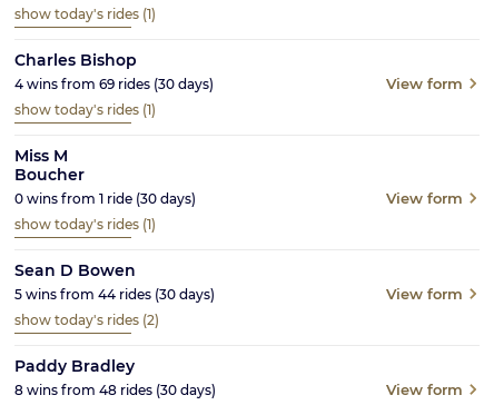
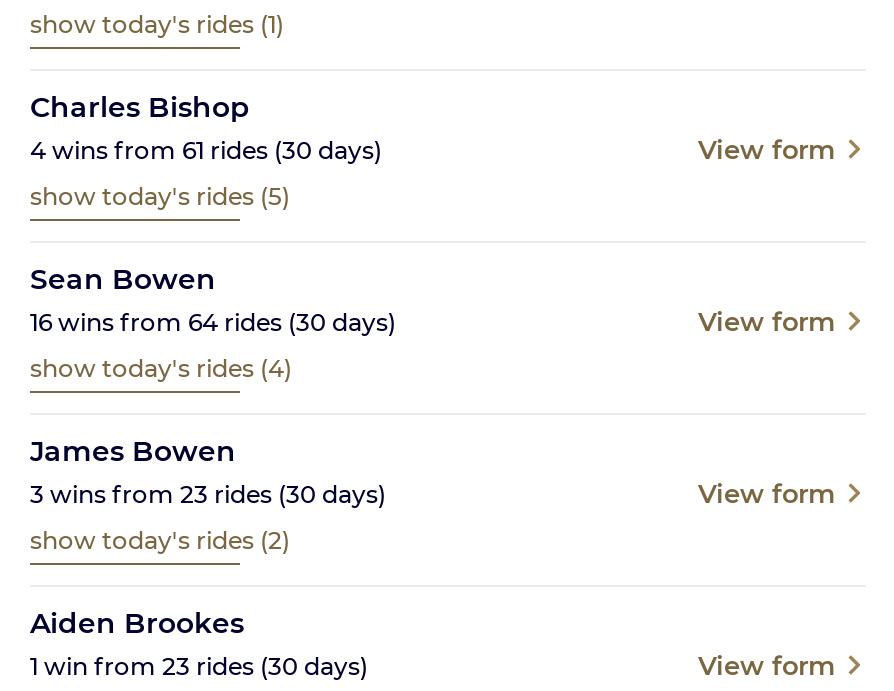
- 4 wins from 69 rides (30 days)
+ 4 wins from 61 rides (30 days)

- show today's rides (1)
+ show today's rides (5)

- Miss M
- Boucher
- 0 wins from 1 ride (30 days)
+ Sean Bowen
+ 16 wins from 64 rides (30 days)

- show today's rides (1)
+ show today's rides (4)

- Sean D Bowen
- 5 wins from 44 rides (30 days)
+ James Bowen
+ 3 wins from 23 rides (30 days)

- Paddy Bradley
- 8 wins from 48 rides (30 days)
+ Aiden Brookes
+ 1 win from 23 rides (30 days)
